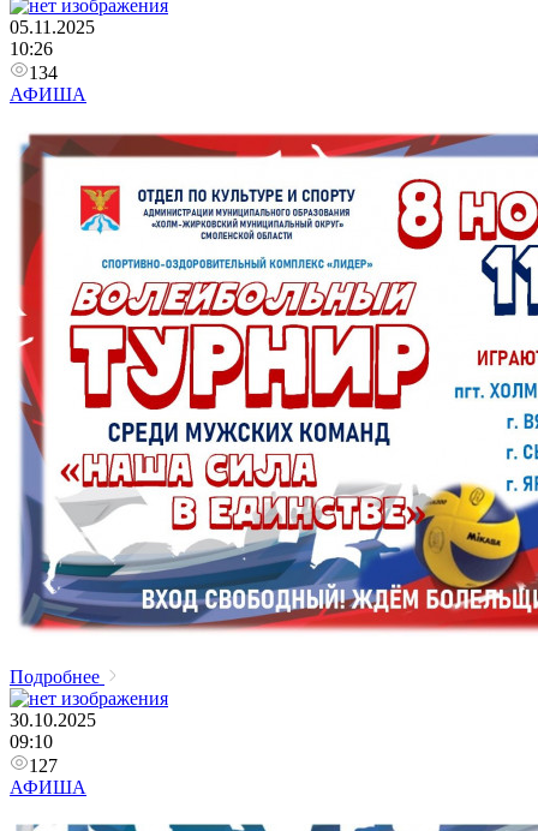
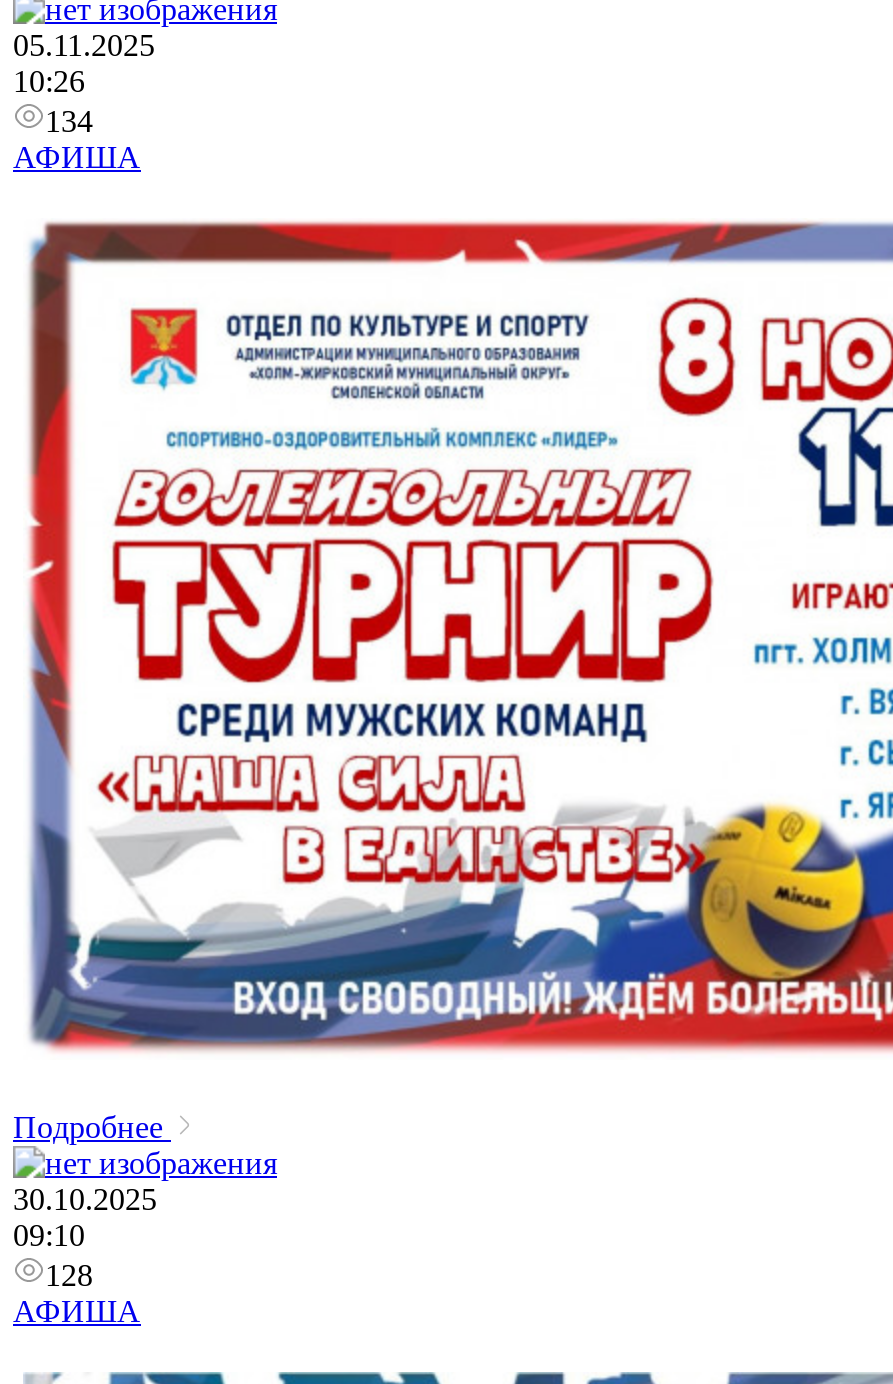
- 127
+ 128
